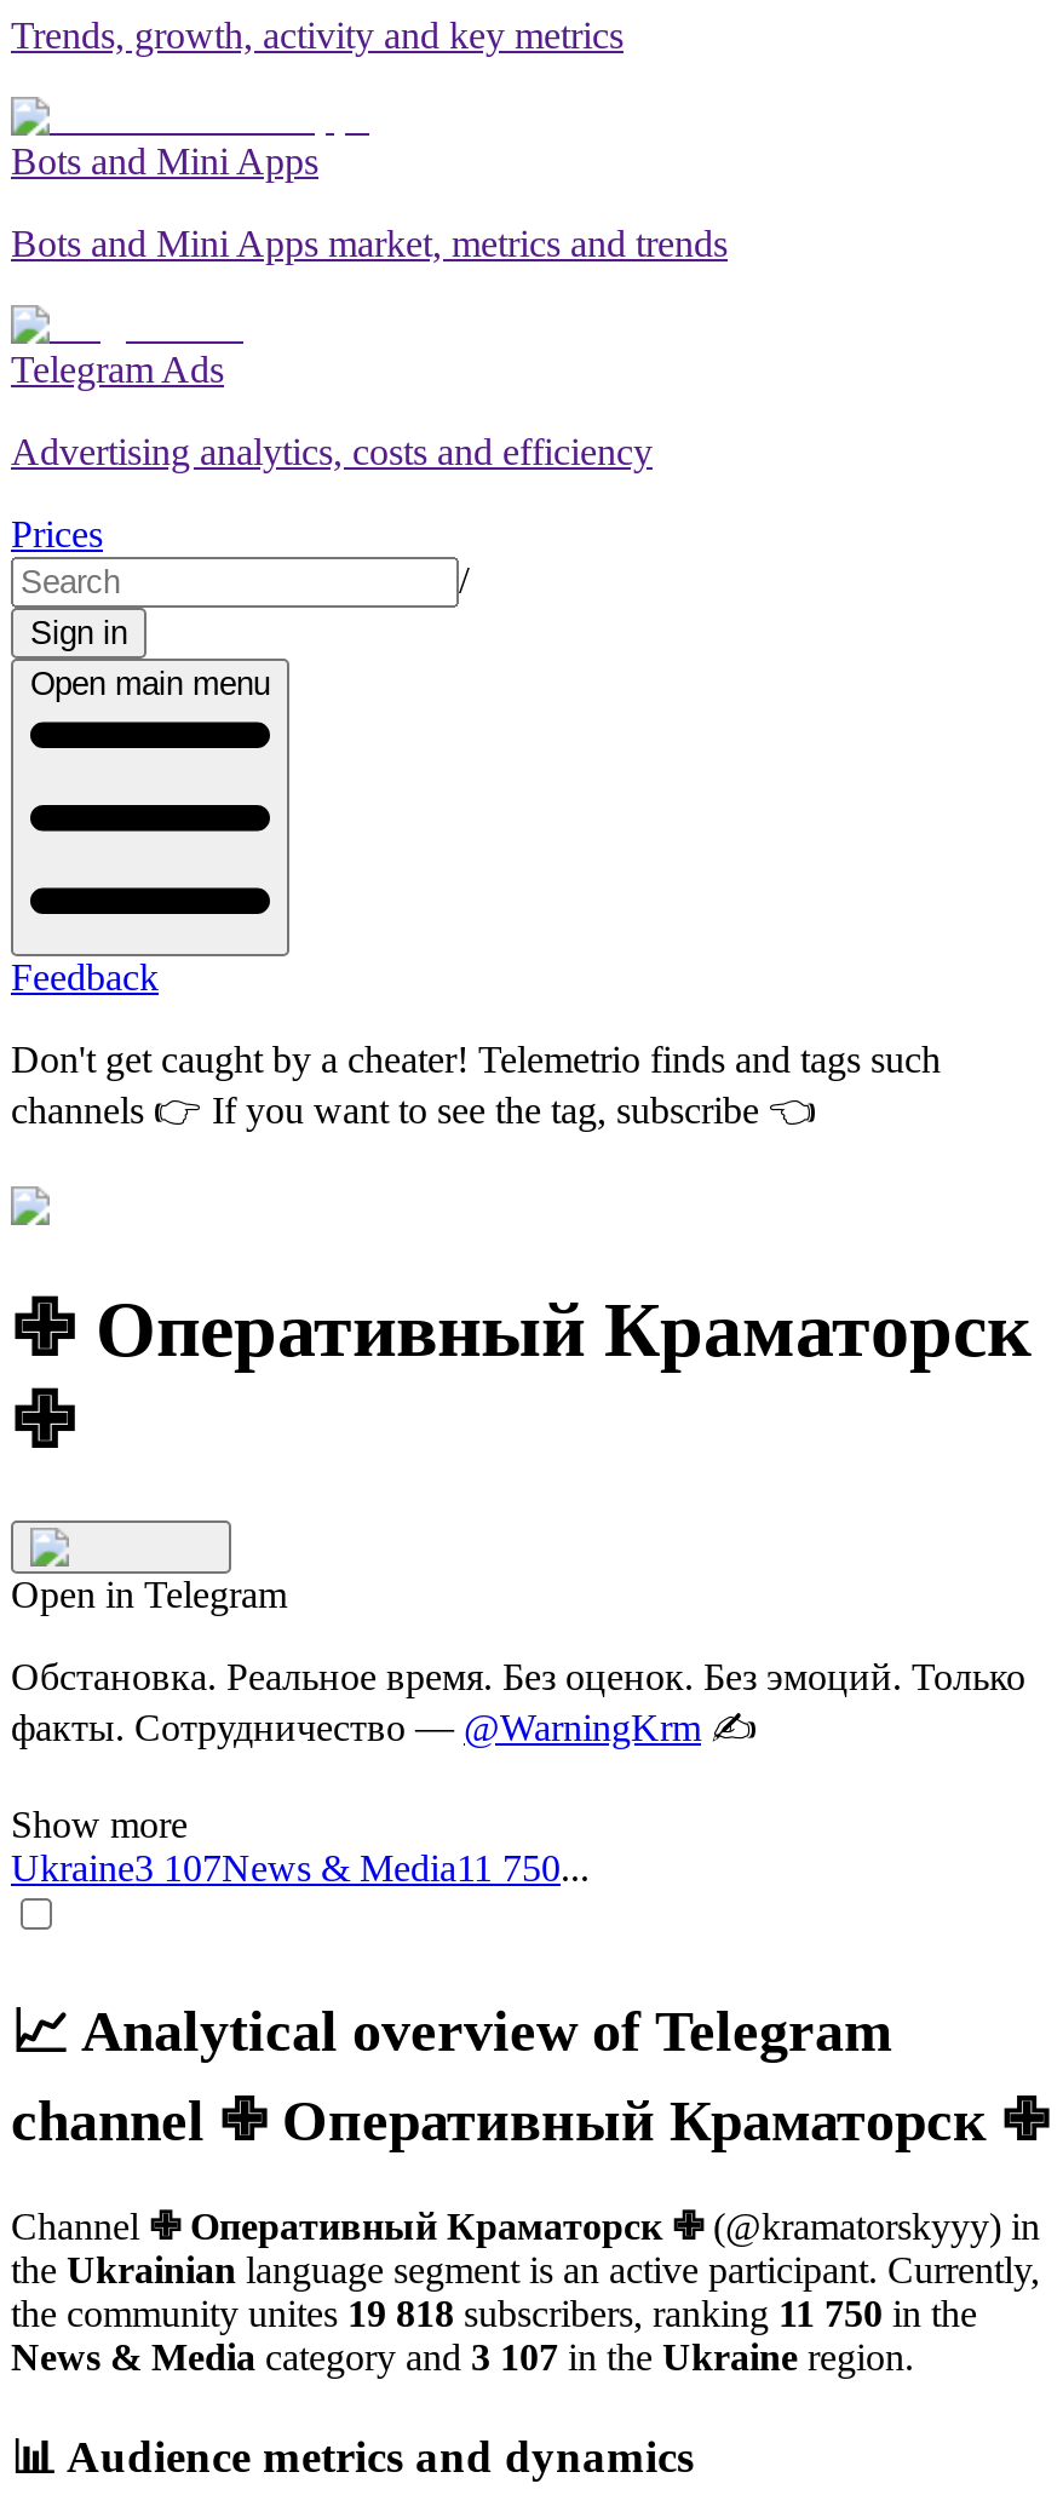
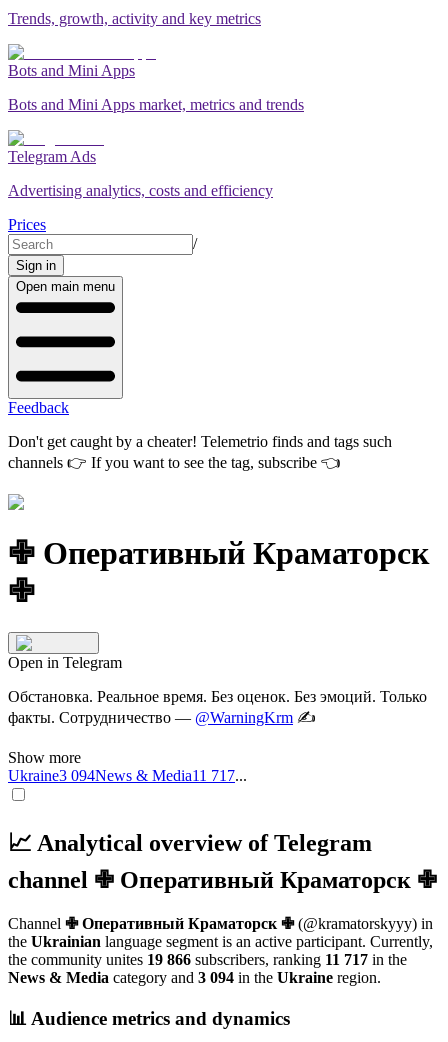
- Ukraine3 107News & Media11 750...
+ Ukraine3 094News & Media11 717...

- the community unites 19 818 subscribers, ranking 11 750 in the
+ the community unites 19 866 subscribers, ranking 11 717 in the

- News & Media category and 3 107 in the Ukraine region.
+ News & Media category and 3 094 in the Ukraine region.
